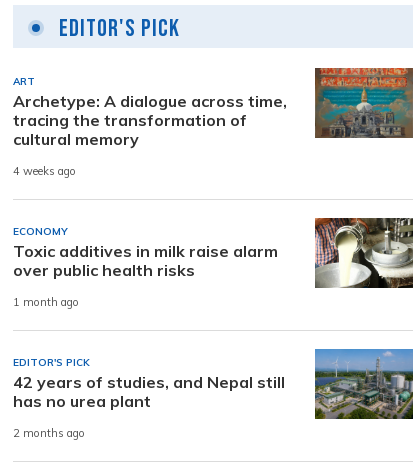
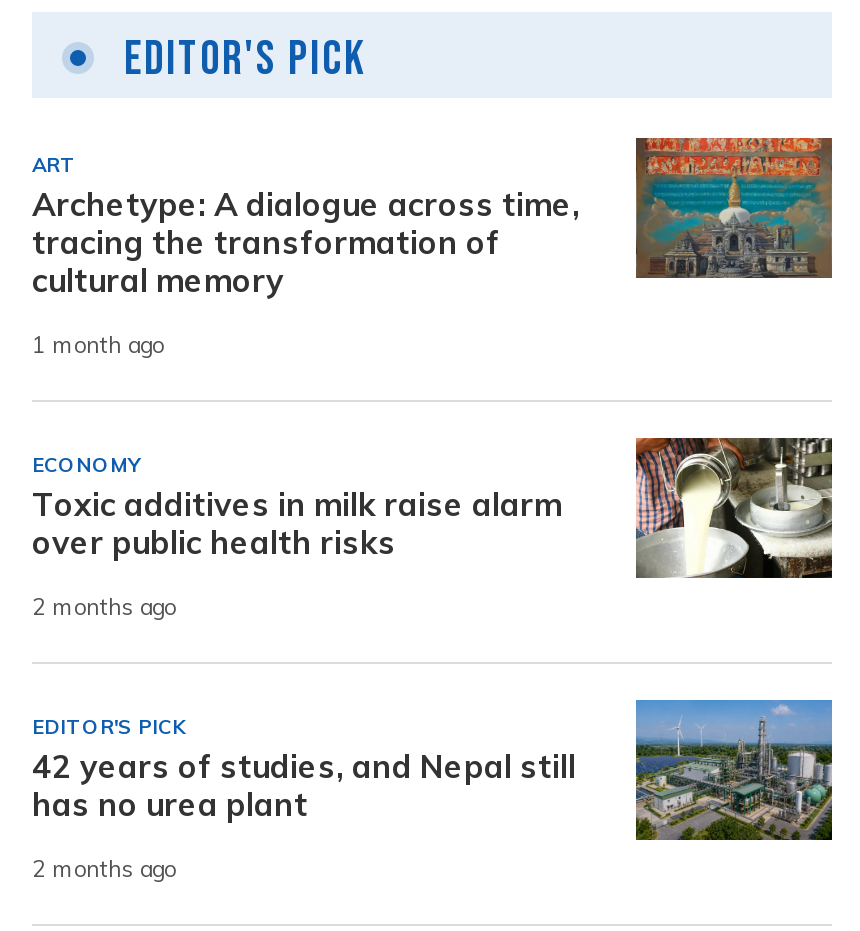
- 4 weeks ago
+ 1 month ago

- 1 month ago
+ 2 months ago
